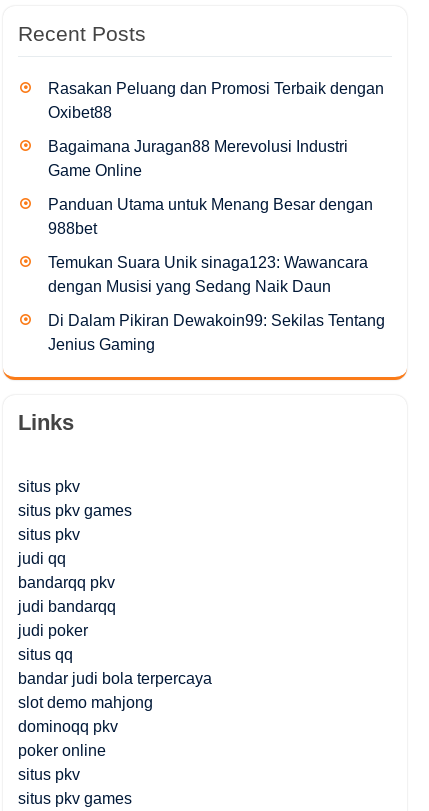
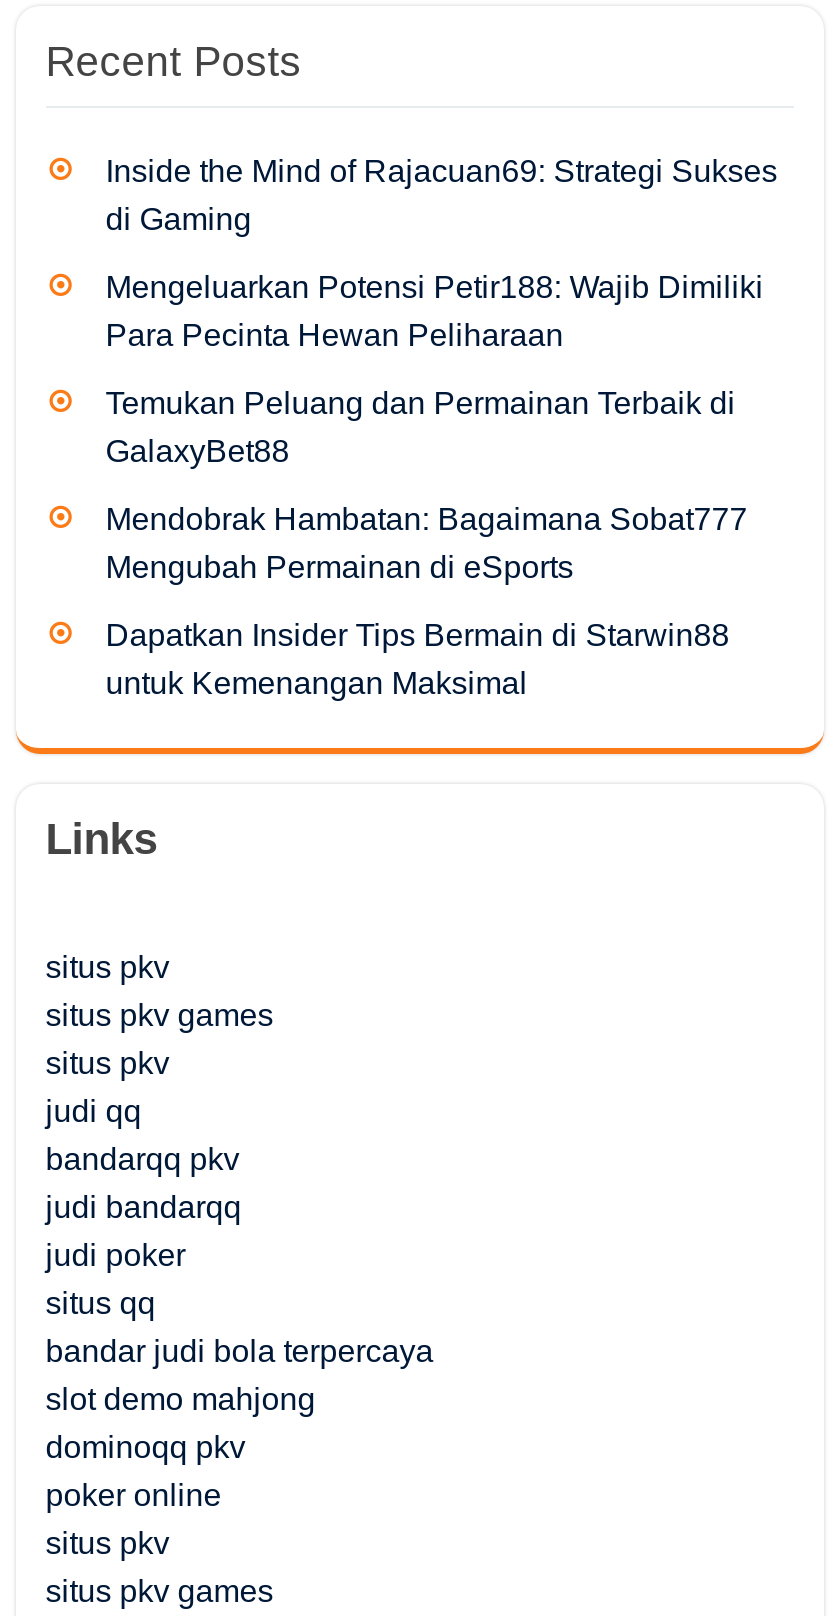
- Rasakan Peluang dan Promosi Terbaik dengan
- Oxibet88
+ Inside the Mind of Rajacuan69: Strategi Sukses
+ di Gaming

- Bagaimana Juragan88 Merevolusi Industri
- Game Online
+ Mengeluarkan Potensi Petir188: Wajib Dimiliki
+ Para Pecinta Hewan Peliharaan

- Panduan Utama untuk Menang Besar dengan
- 988bet
+ Temukan Peluang dan Permainan Terbaik di
+ GalaxyBet88

- Temukan Suara Unik sinaga123: Wawancara
- dengan Musisi yang Sedang Naik Daun
+ Mendobrak Hambatan: Bagaimana Sobat777
+ Mengubah Permainan di eSports

- Di Dalam Pikiran Dewakoin99: Sekilas Tentang
- Jenius Gaming
+ Dapatkan Insider Tips Bermain di Starwin88
+ untuk Kemenangan Maksimal
